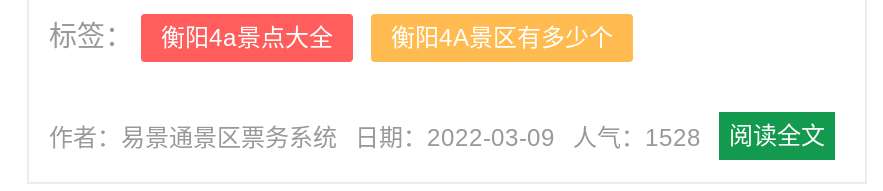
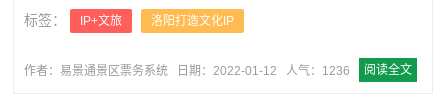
- 衡阳4a景点大全
- 衡阳4A景区有多少个
+ IP+文旅
+ 洛阳打造文化IP

- 日期：2022-03-09
+ 日期：2022-01-12

- 人气：1528
+ 人气：1236
